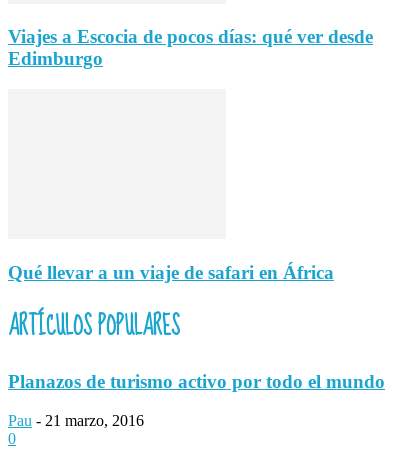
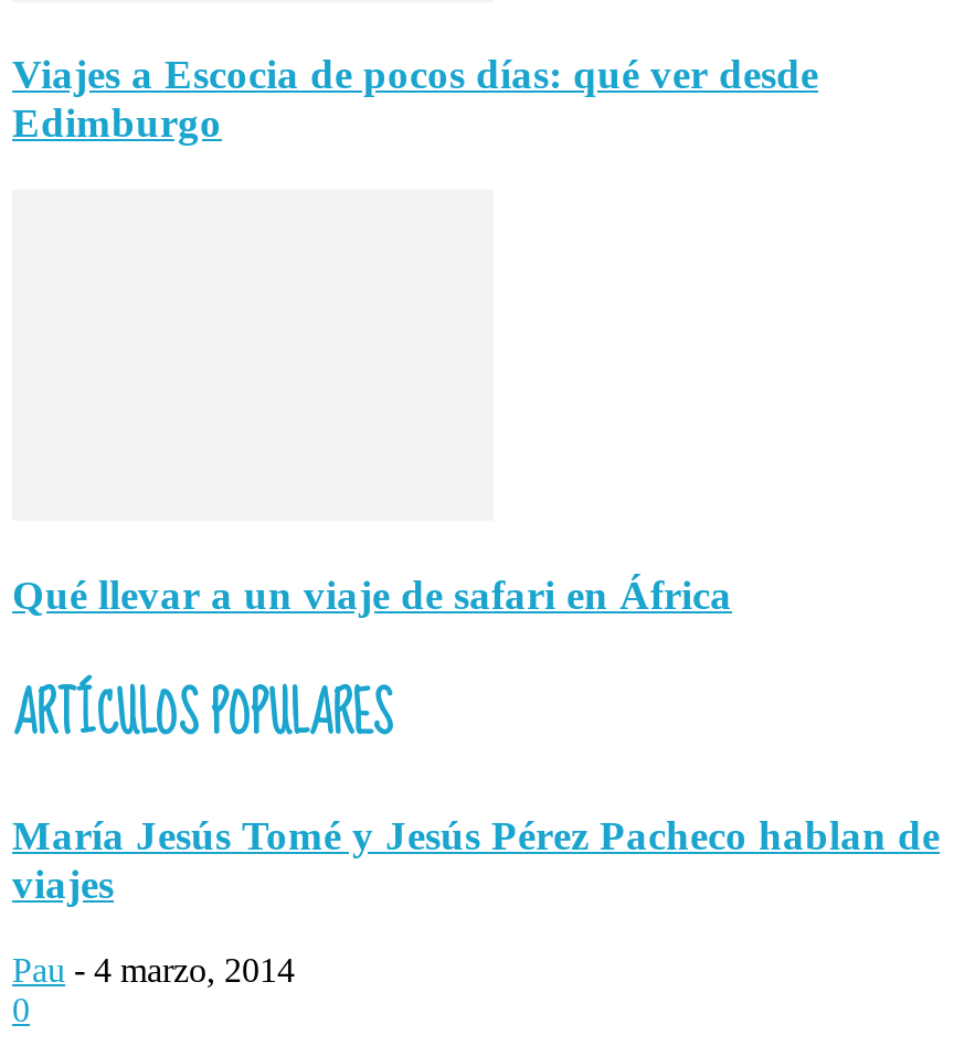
- Planazos de turismo activo por todo el mundo
+ María Jesús Tomé y Jesús Pérez Pacheco hablan de
+ viajes

- Pau - 21 marzo, 2016
+ Pau - 4 marzo, 2014
